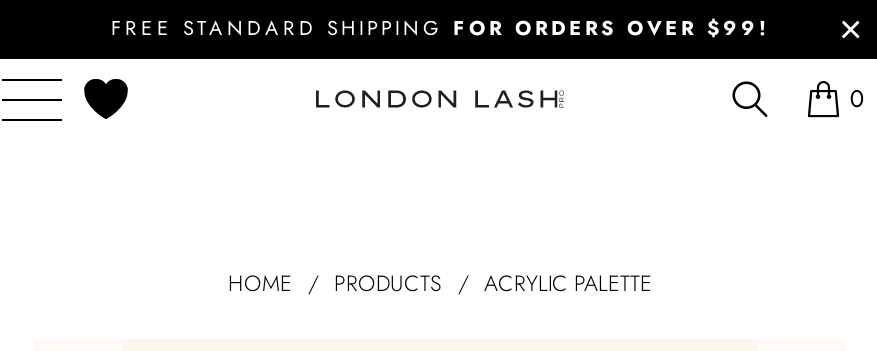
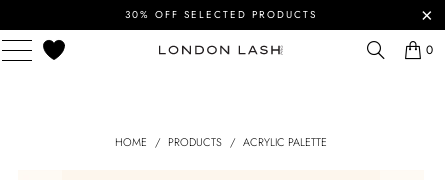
- FREE STANDARD SHIPPING FOR ORDERS OVER $99!
+ 30% OFF SELECTED PRODUCTS
